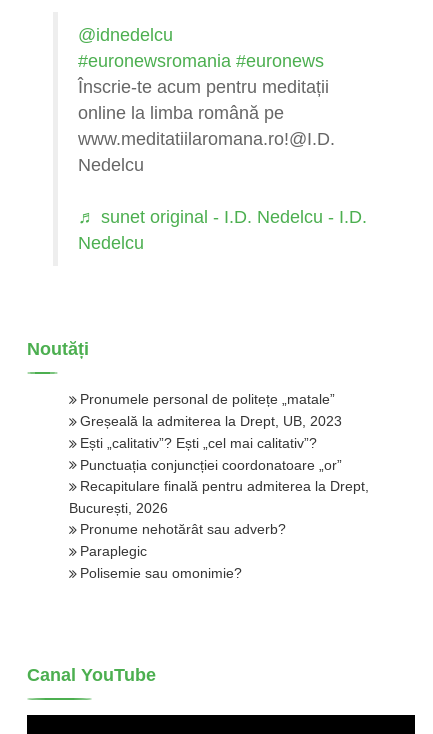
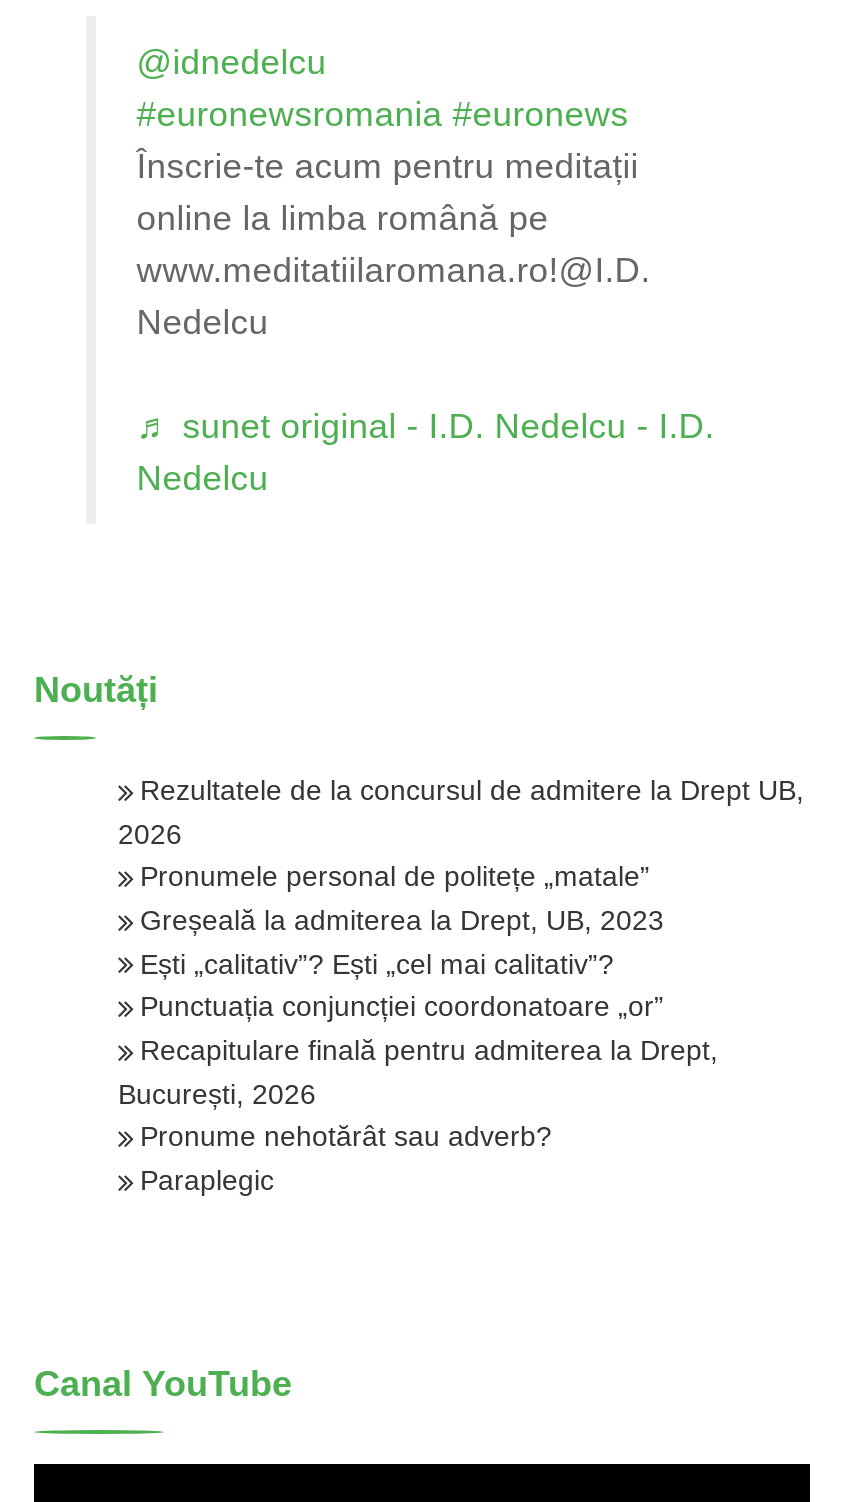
+ Rezultatele de la concursul de admitere la Drept UB,
+ 2026

moved down: Pronumele personal de politețe „matale” | Greșeală la admiterea la Drept, UB, 2023 | Ești „calitativ”? Ești „cel mai calitativ”? | Punctuația conjuncției coordonatoare „or” | Recapitulare finală pentru admiterea la Drept, | București, 2026 | Pronume nehotărât sau adverb? | Paraplegic

- Polisemie sau omonimie?
